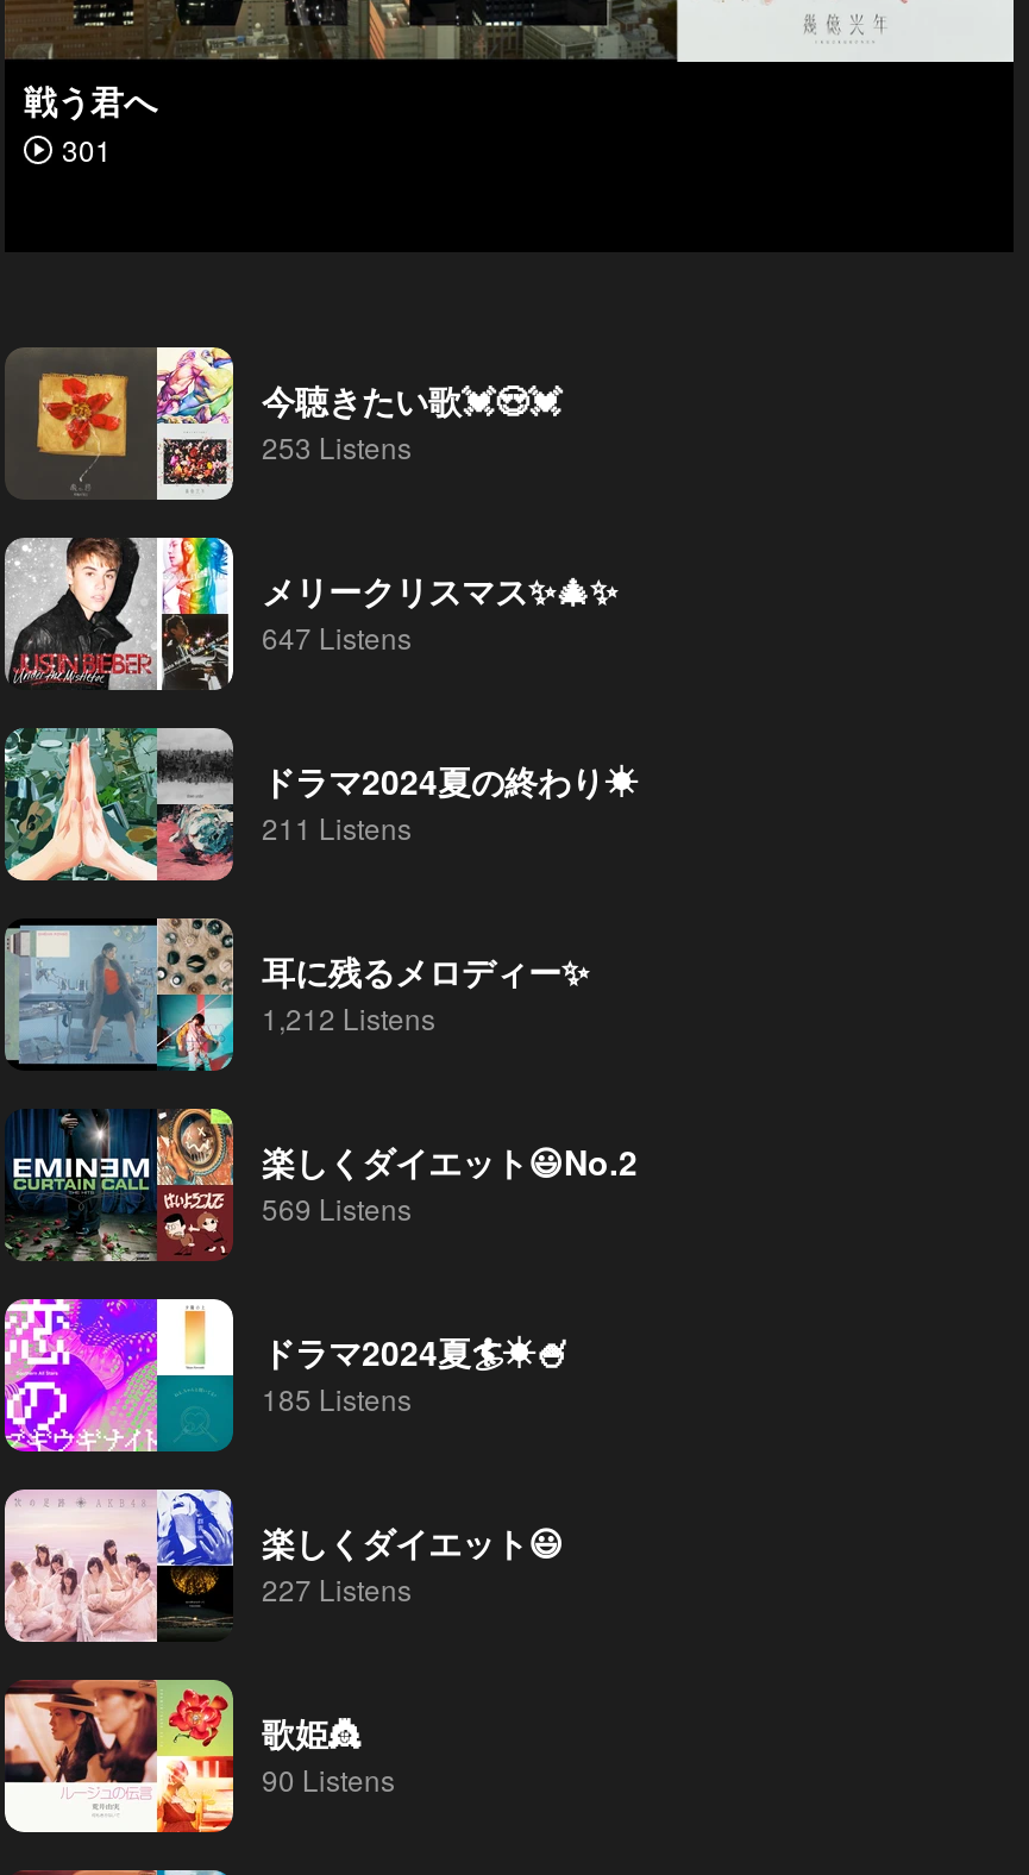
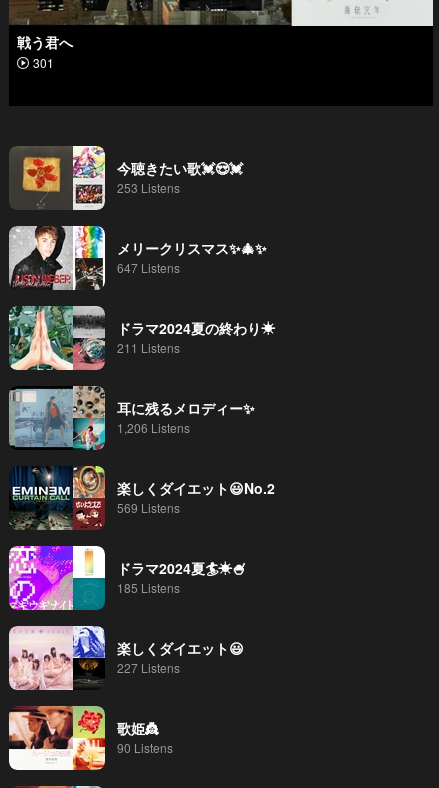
- 1,212 Listens
+ 1,206 Listens
